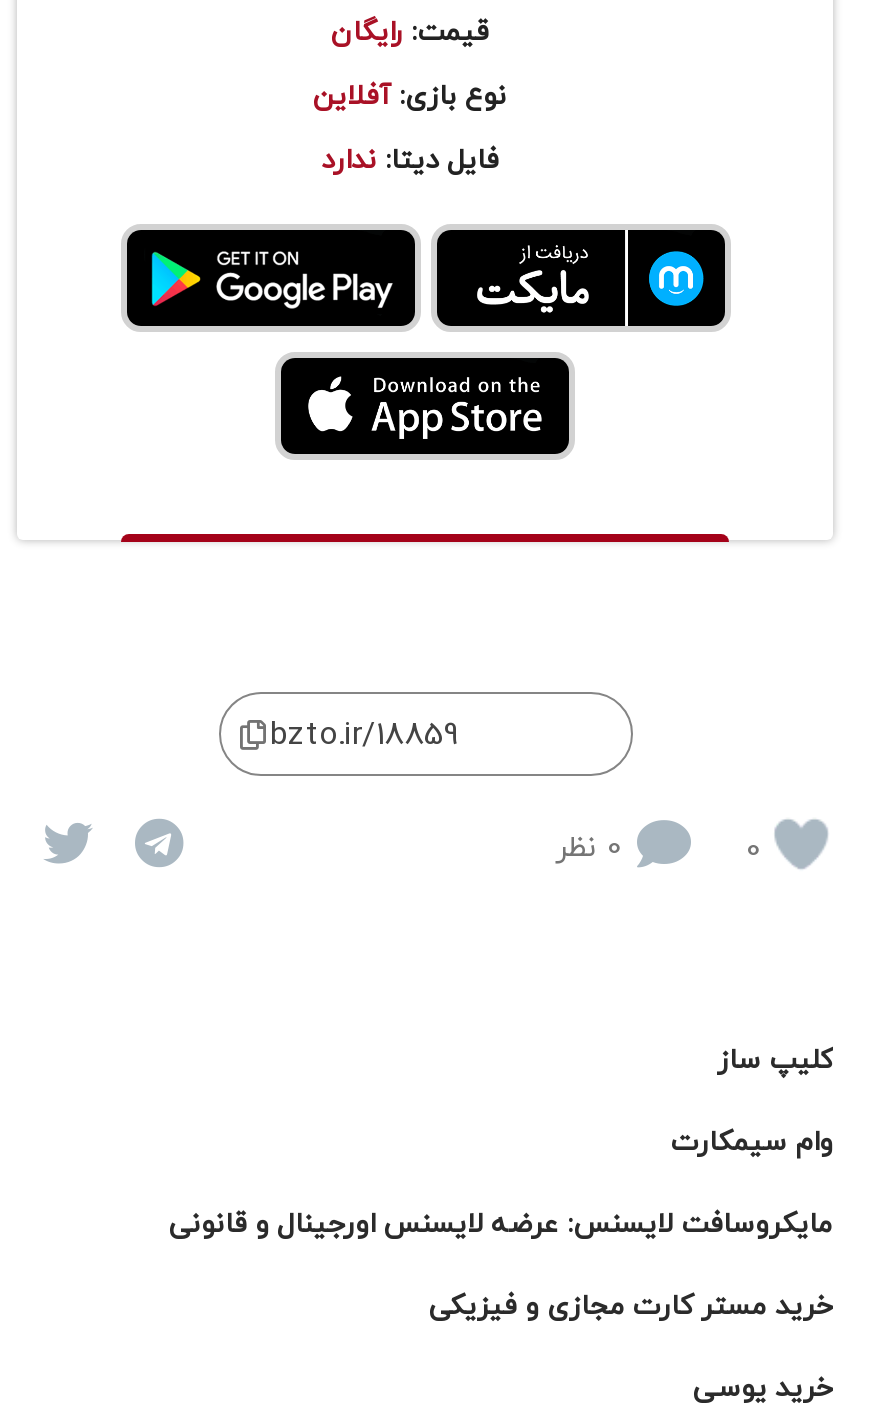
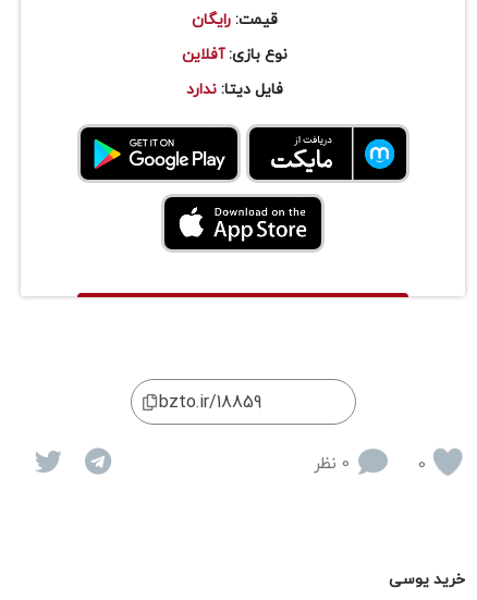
- کلیپ ساز
- وام سیمکارت
- مایکروسافت لایسنس: عرضه لایسنس اورجینال و قانونی
- خرید مستر کارت مجازی و فیزیکی
